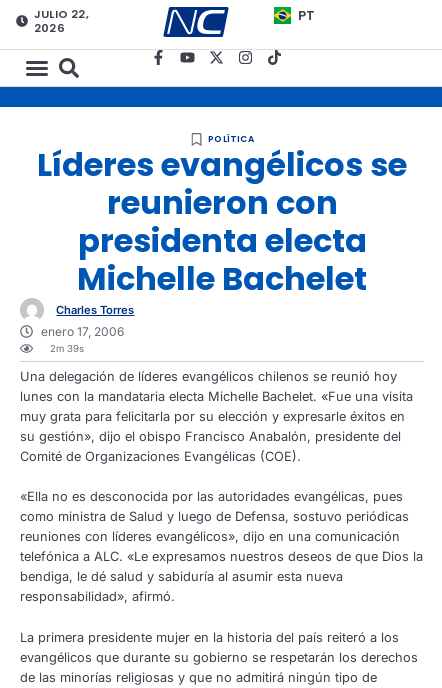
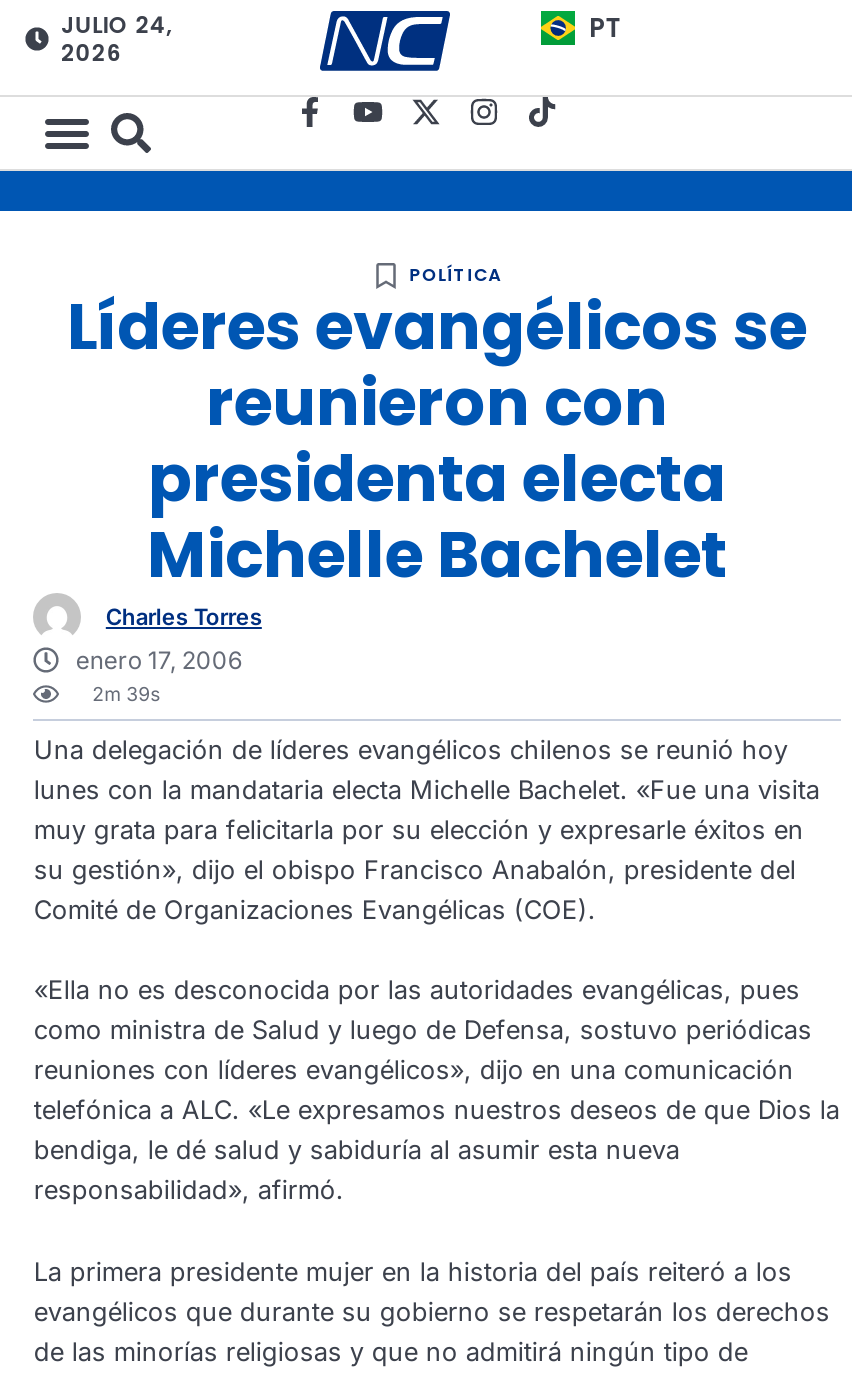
- JULIO 22,
+ JULIO 24,
